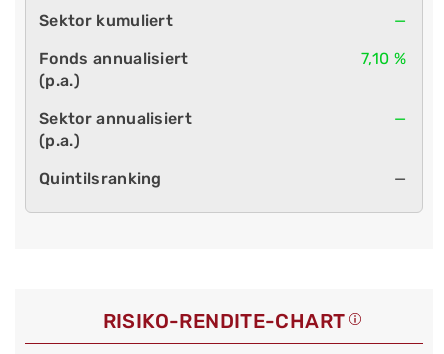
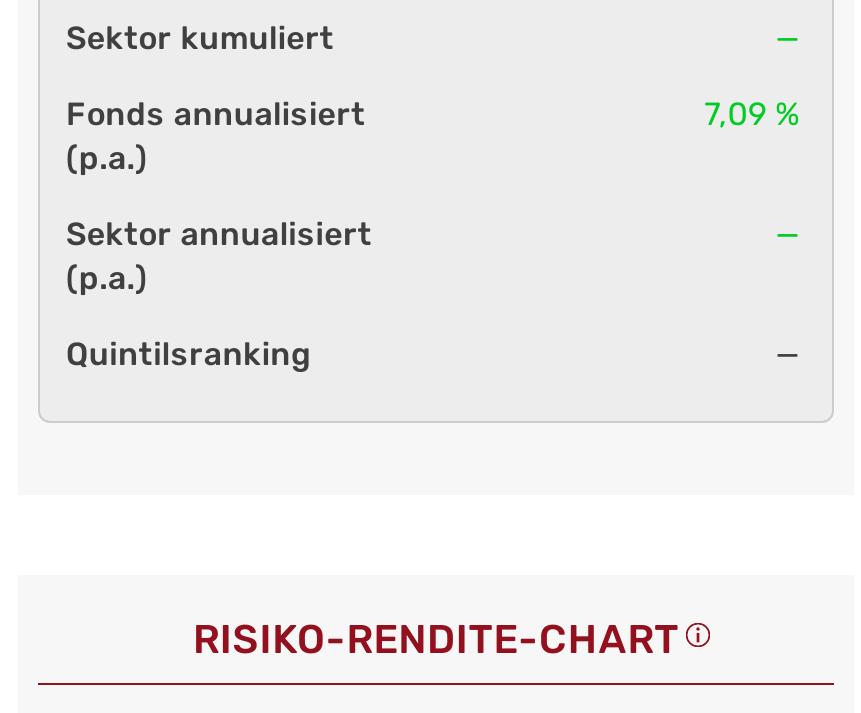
- 7,10 %
+ 7,09 %
